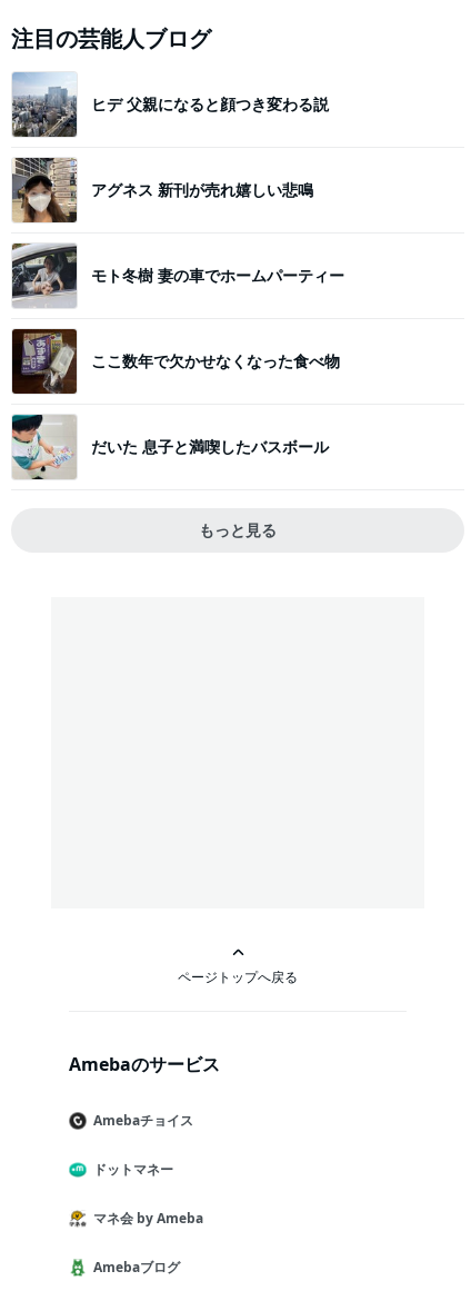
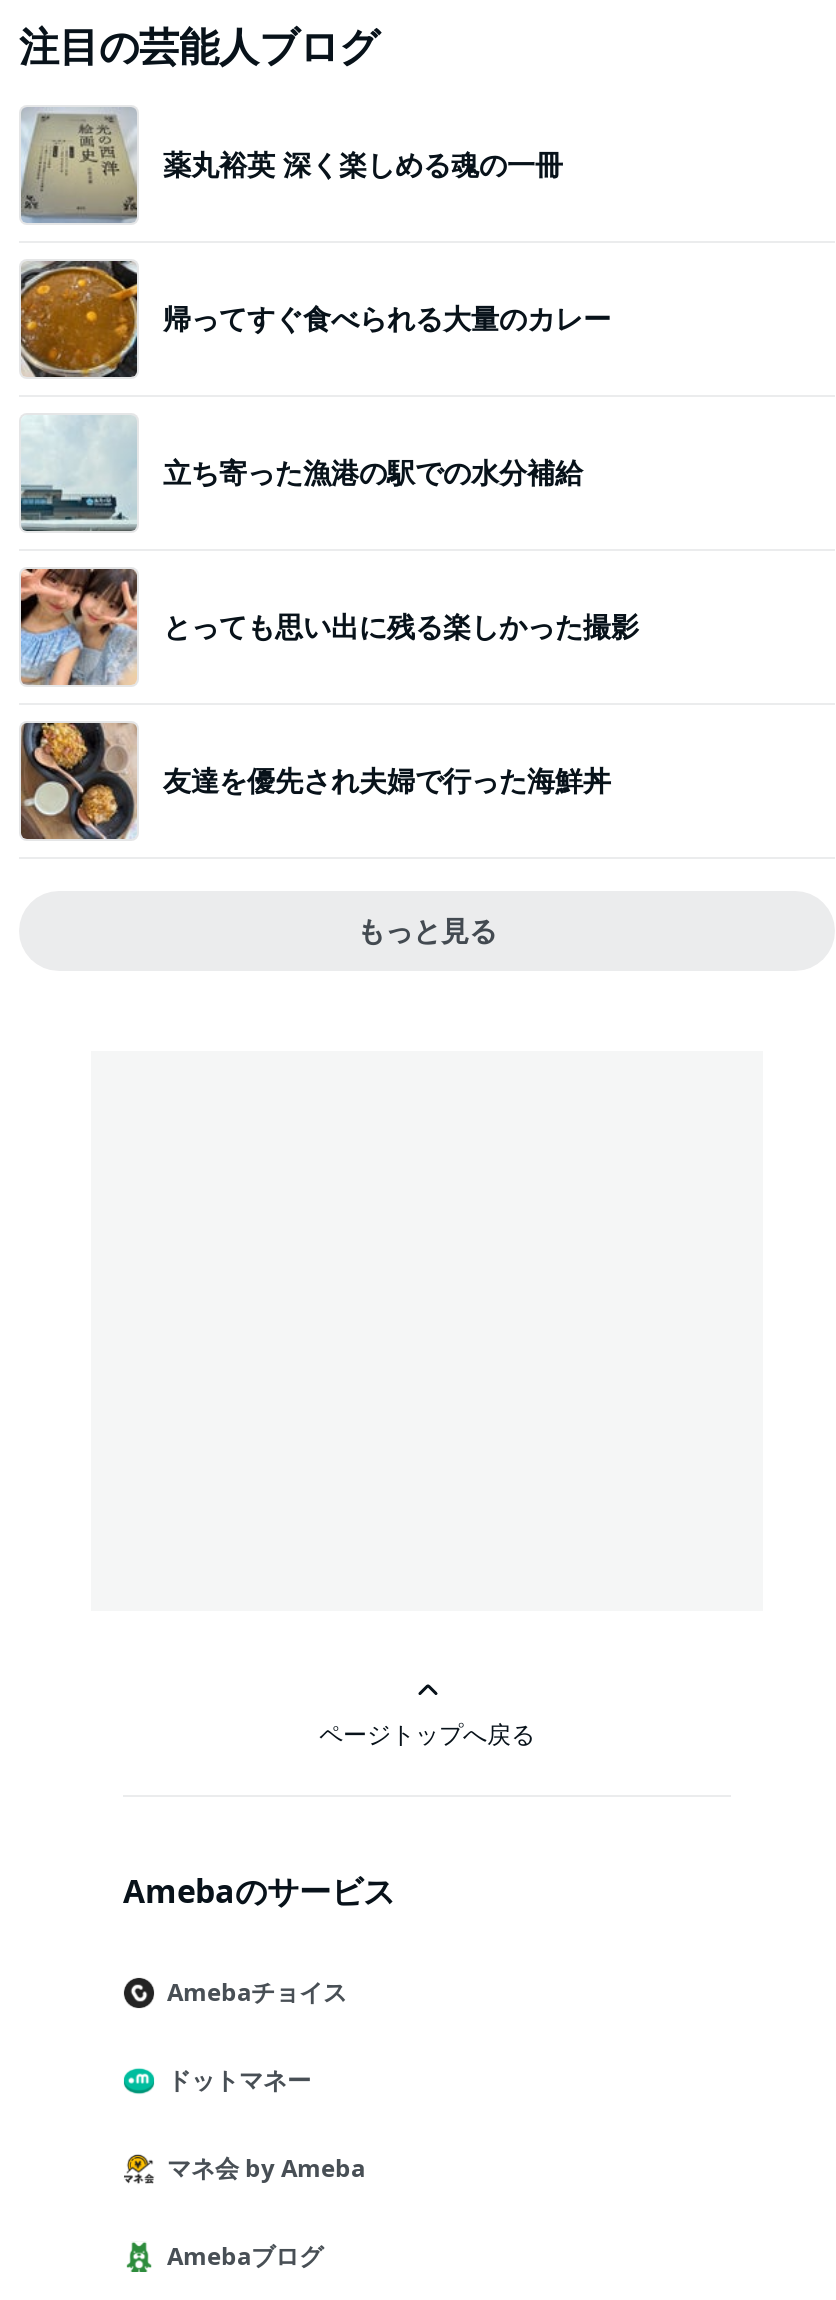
- [image]
- ヒデ 父親になると顔つき変わる説
+ [image]
+ 薬丸裕英 深く楽しめる魂の一冊

- [image]
- アグネス 新刊が売れ嬉しい悲鳴
+ [image]
+ 帰ってすぐ食べられる大量のカレー

- [image]
- モト冬樹 妻の車でホームパーティー
+ [image]
+ 立ち寄った漁港の駅での水分補給

- [image]
- ここ数年で欠かせなくなった食べ物
+ [image]
+ とっても思い出に残る楽しかった撮影

- [image]
- だいた 息子と満喫したバスボール
+ [image]
+ 友達を優先され夫婦で行った海鮮丼
